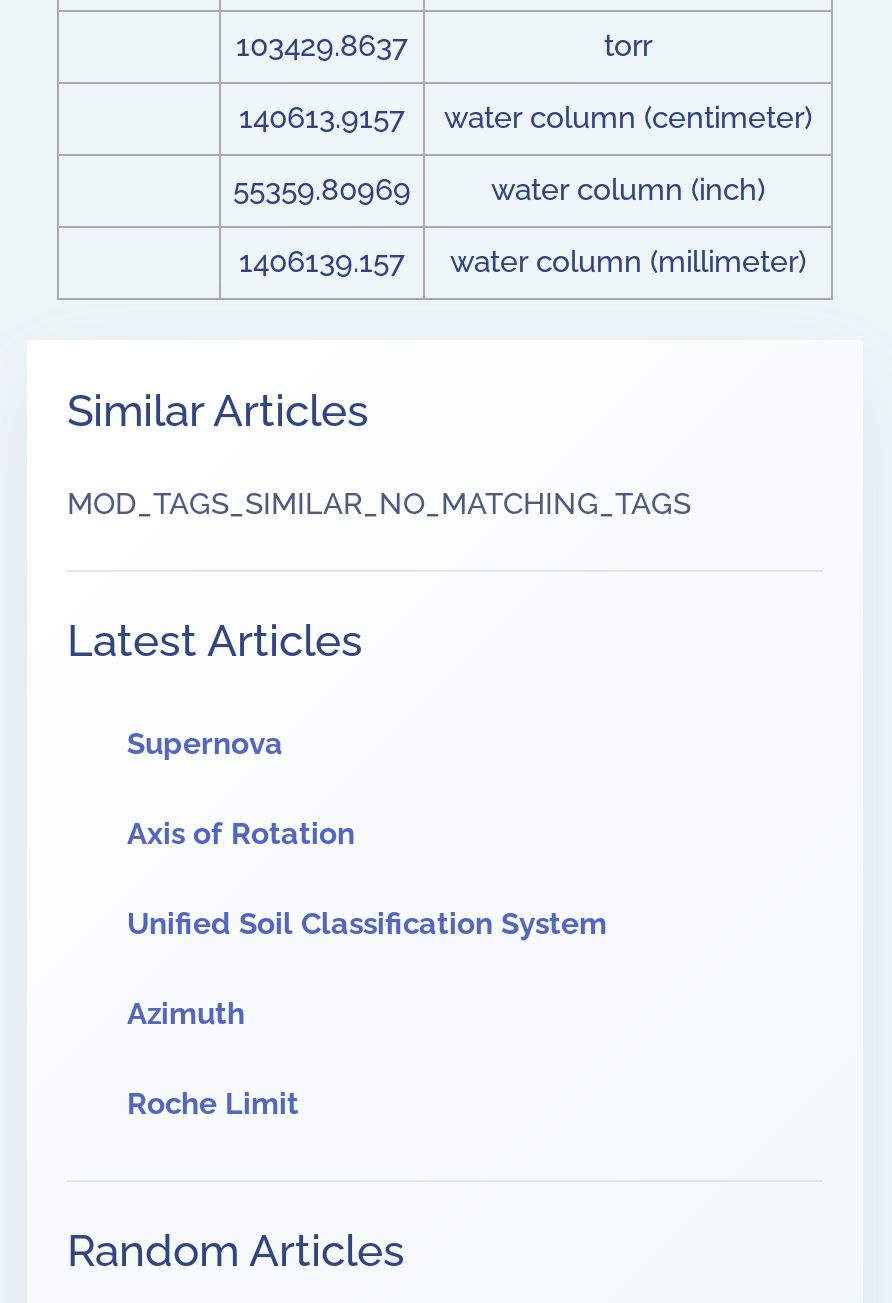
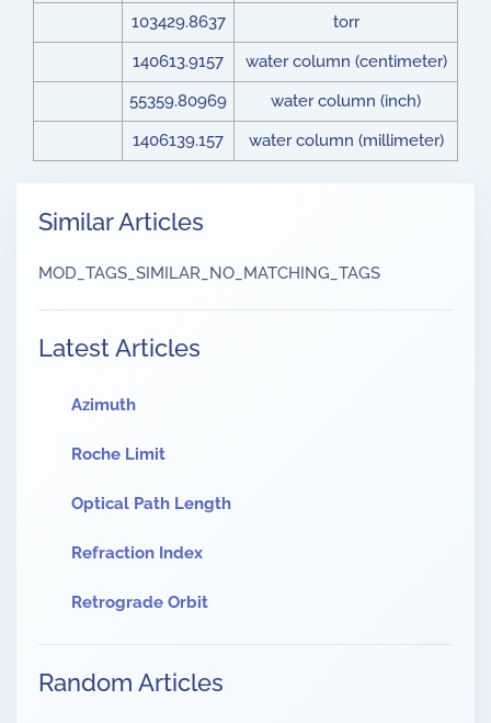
- Supernova
- Axis of Rotation
- Unified Soil Classification System

moved up: Azimuth | Roche Limit

+ Optical Path Length
+ Refraction Index
+ Retrograde Orbit
